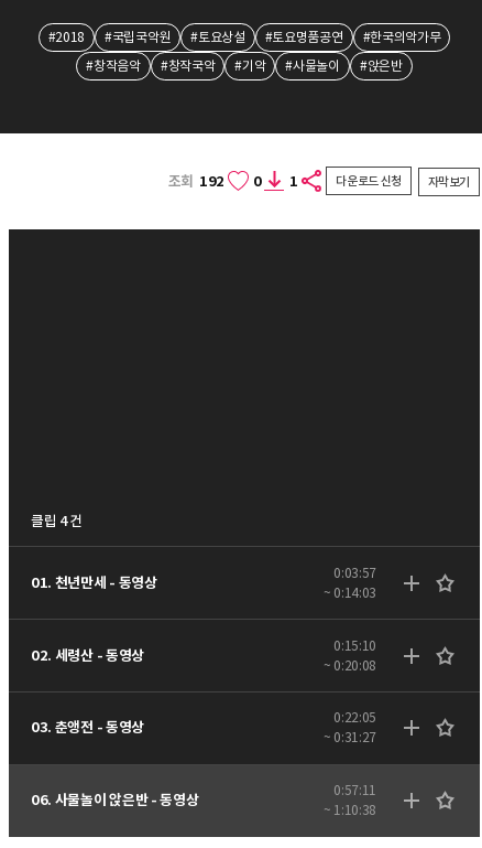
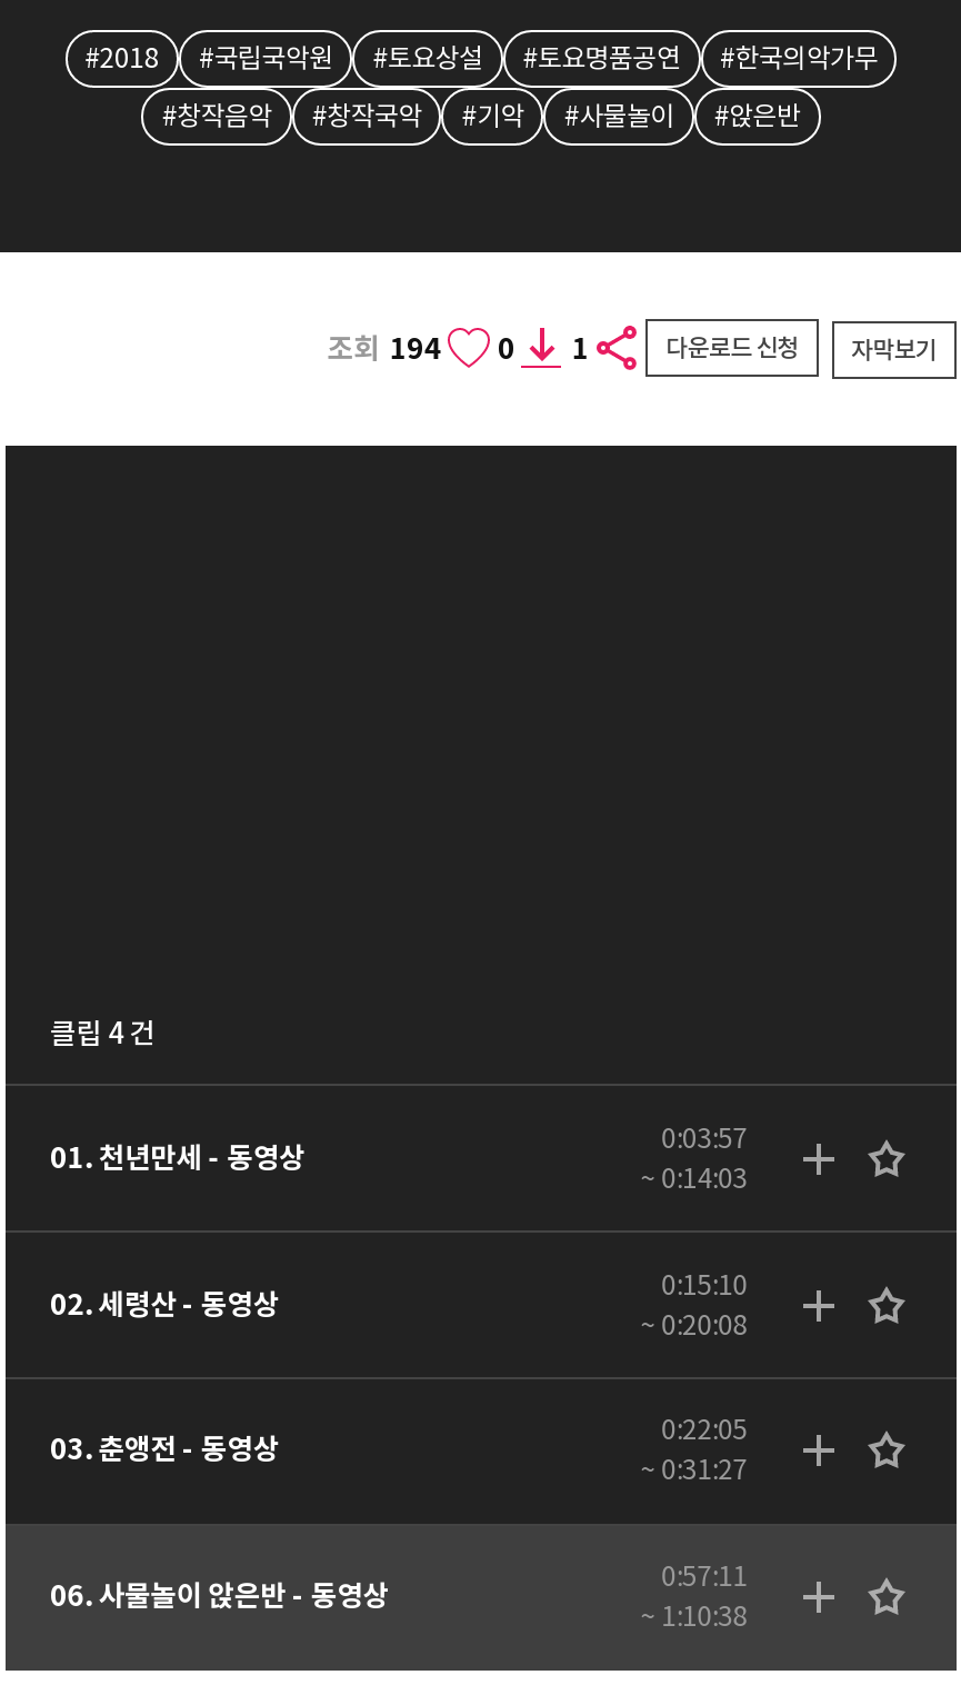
- 조회 192 0 1
+ 조회 194 0 1
